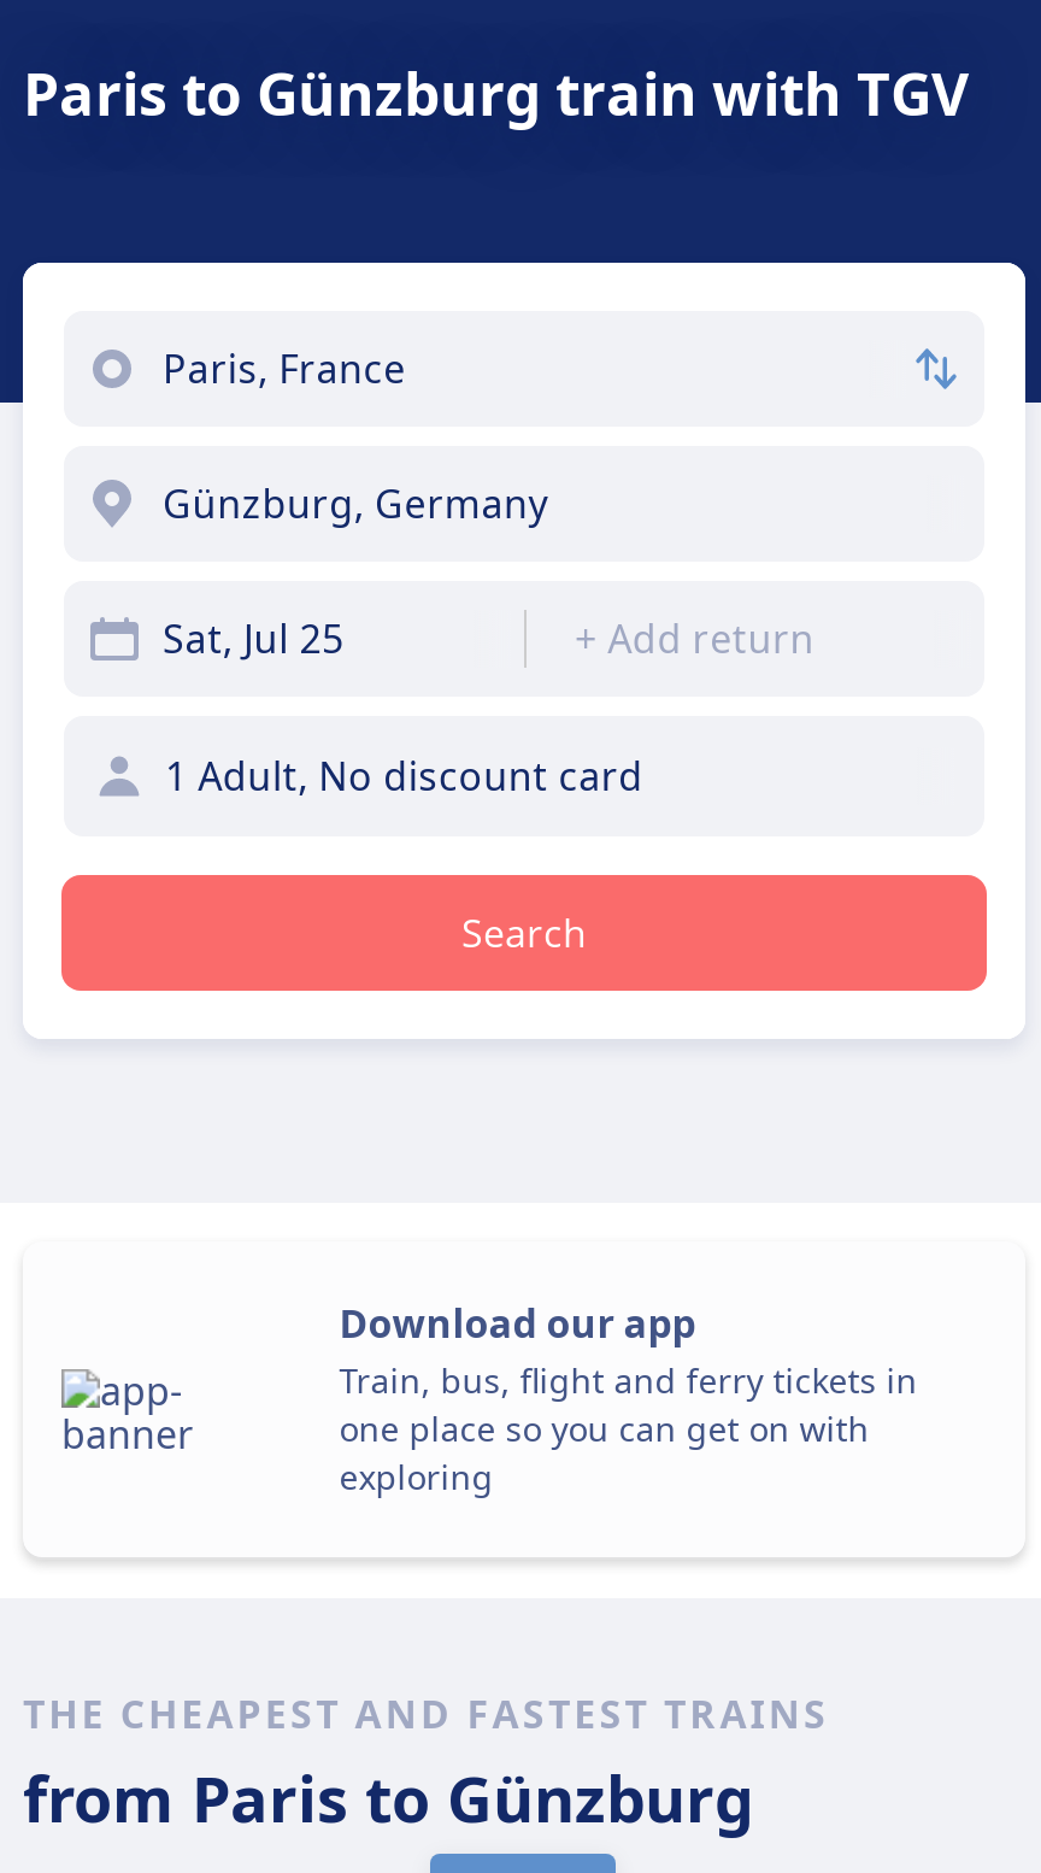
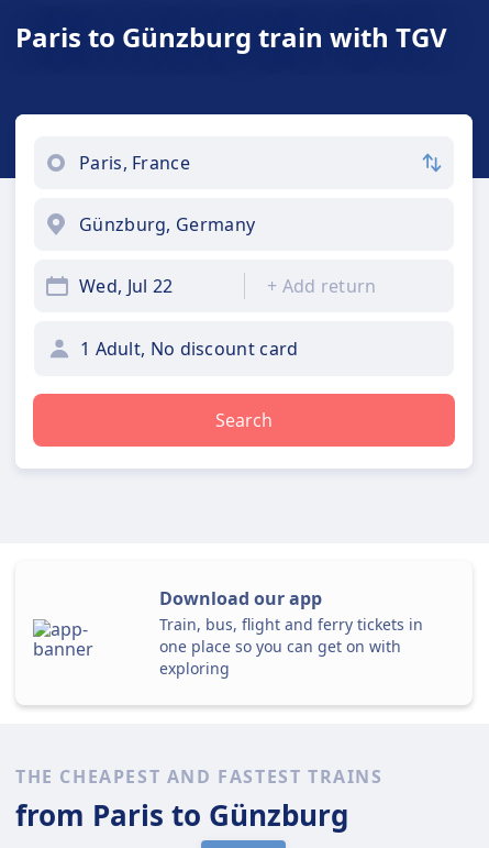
- Sat, Jul 25
+ Wed, Jul 22
